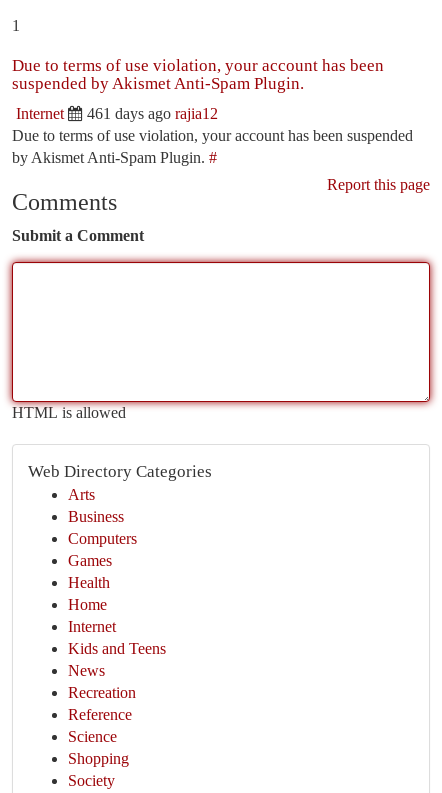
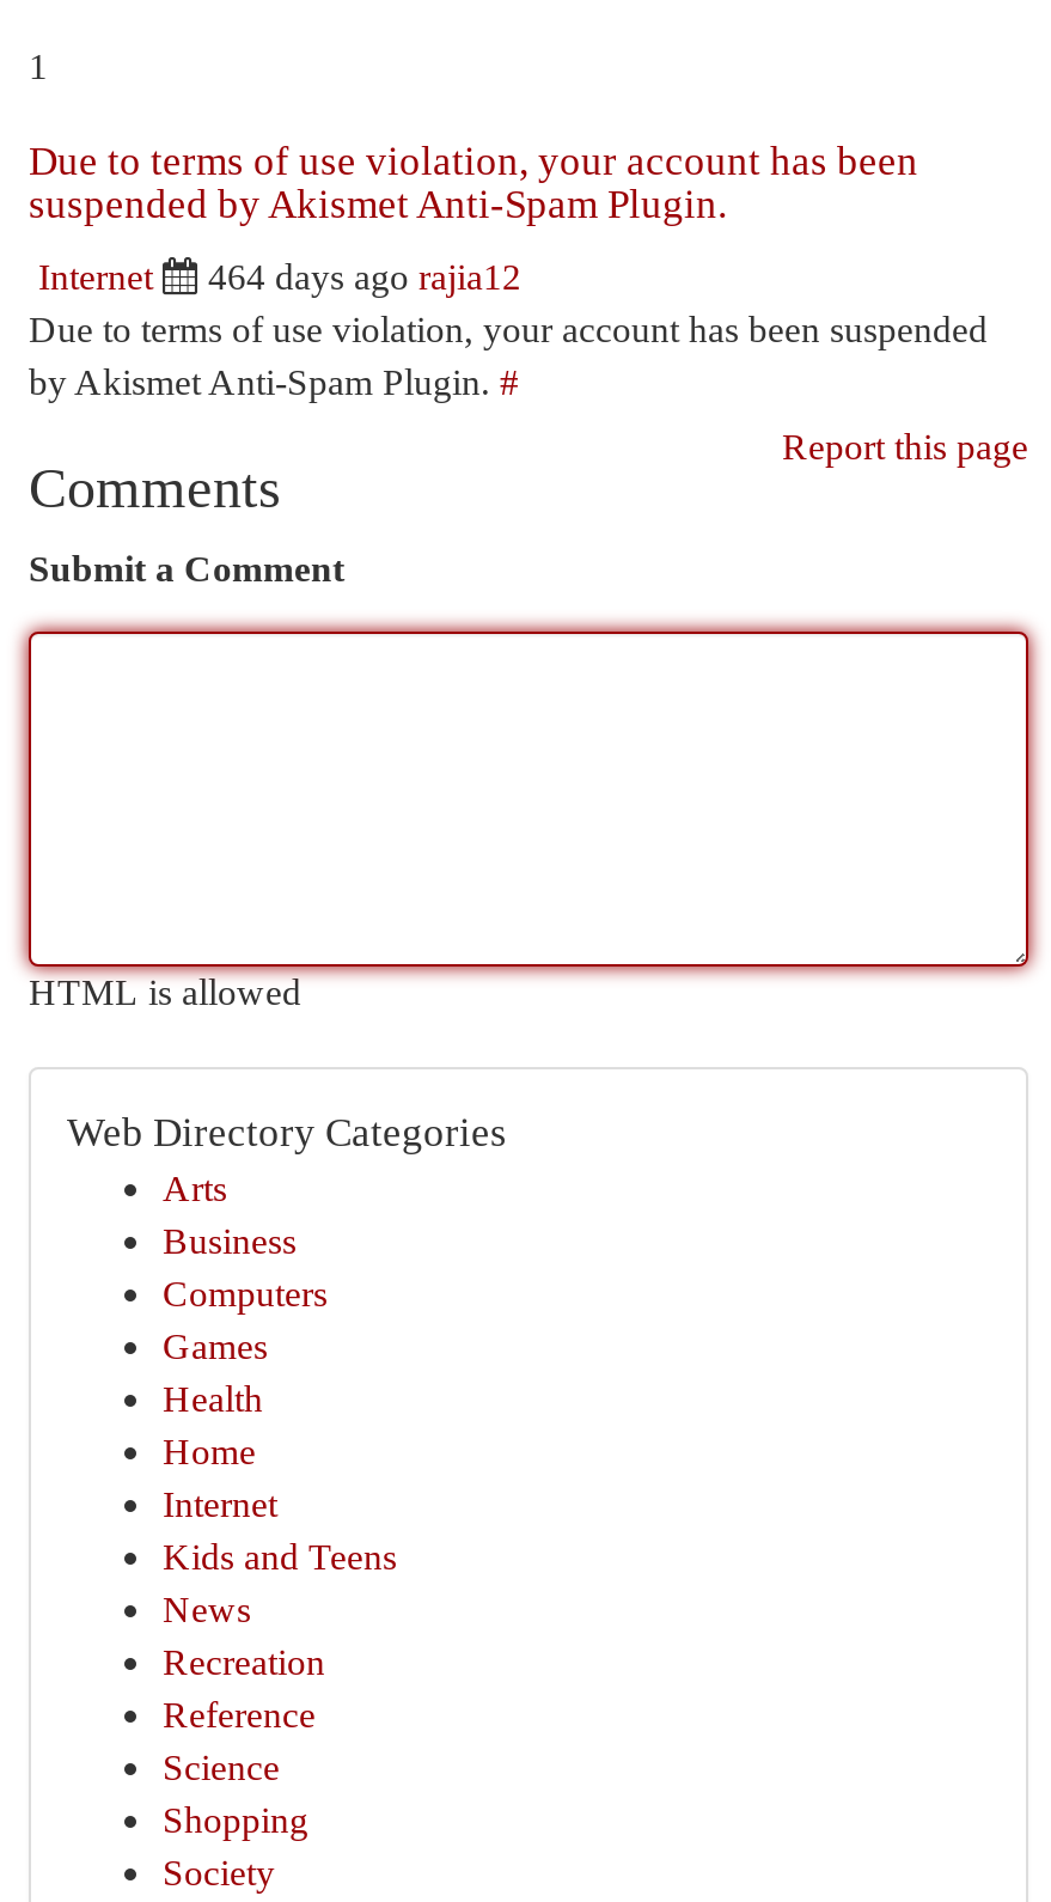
- 461 days ago rajia12
+ 464 days ago rajia12
